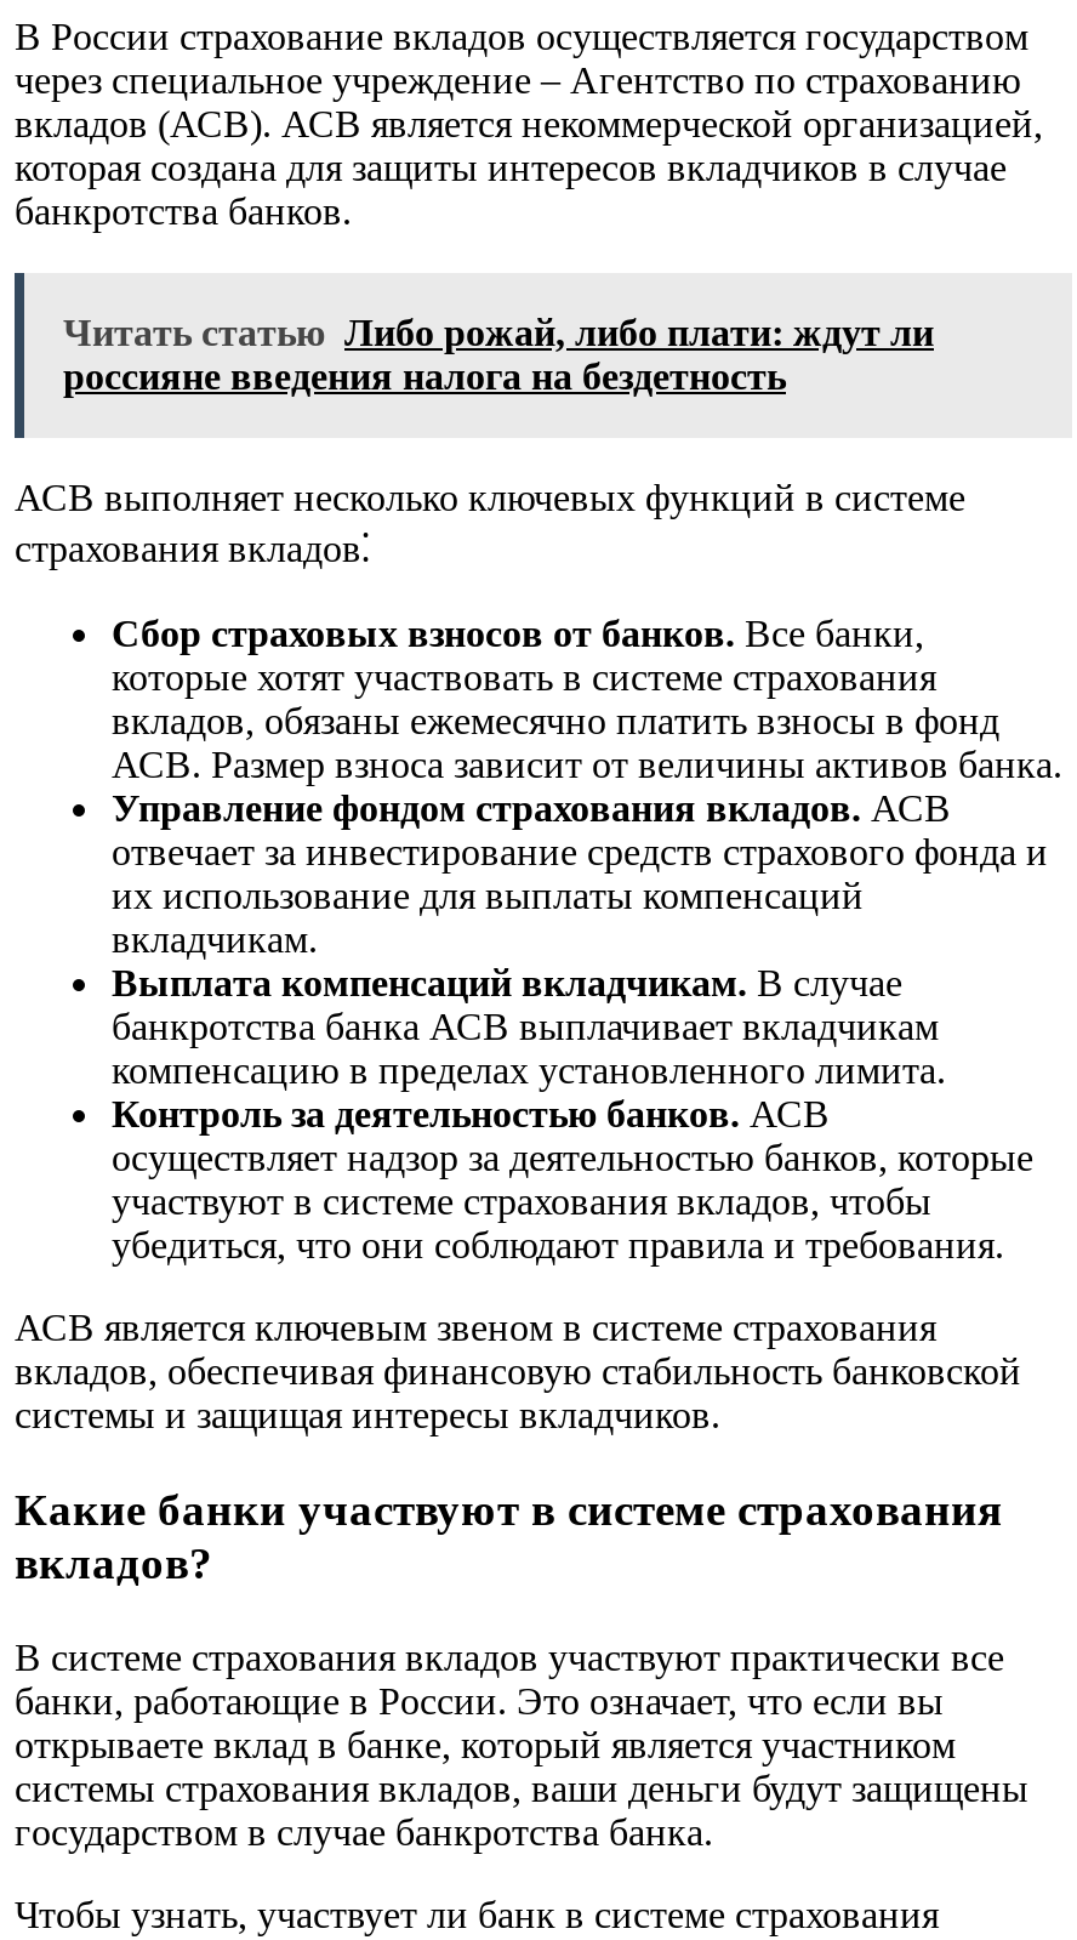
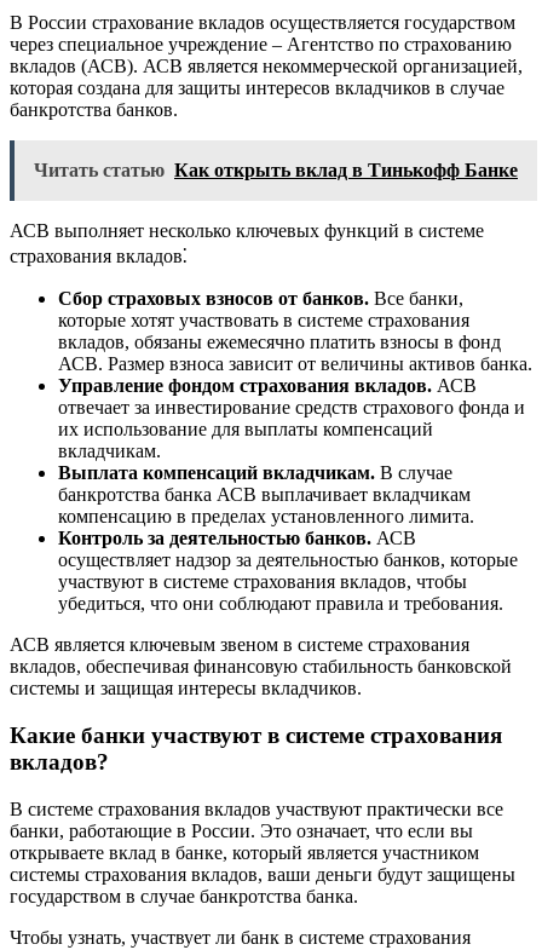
- Читать статью Либо рожай, либо плати: ждут ли
- россияне введения налога на бездетность
+ Читать статью Как открыть вклад в Тинькофф Банке
